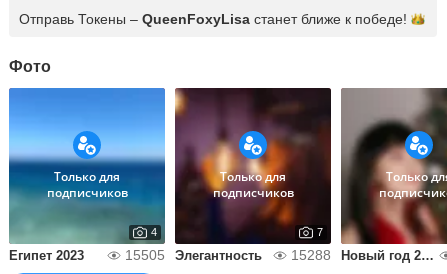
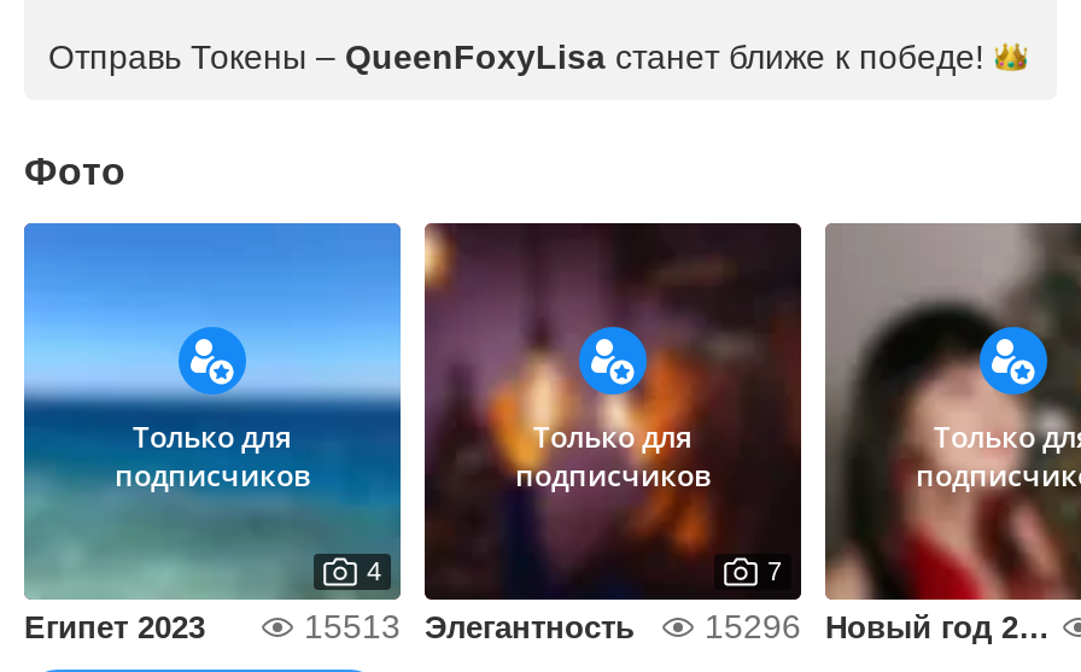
- 15505
+ 15513

- 15288
+ 15296
